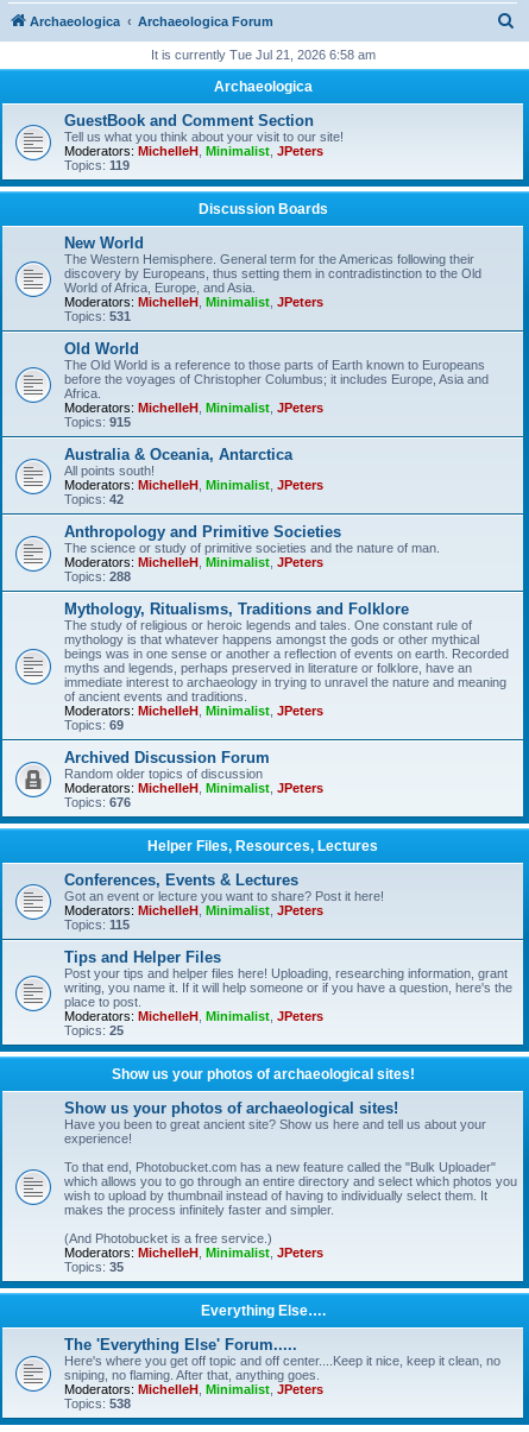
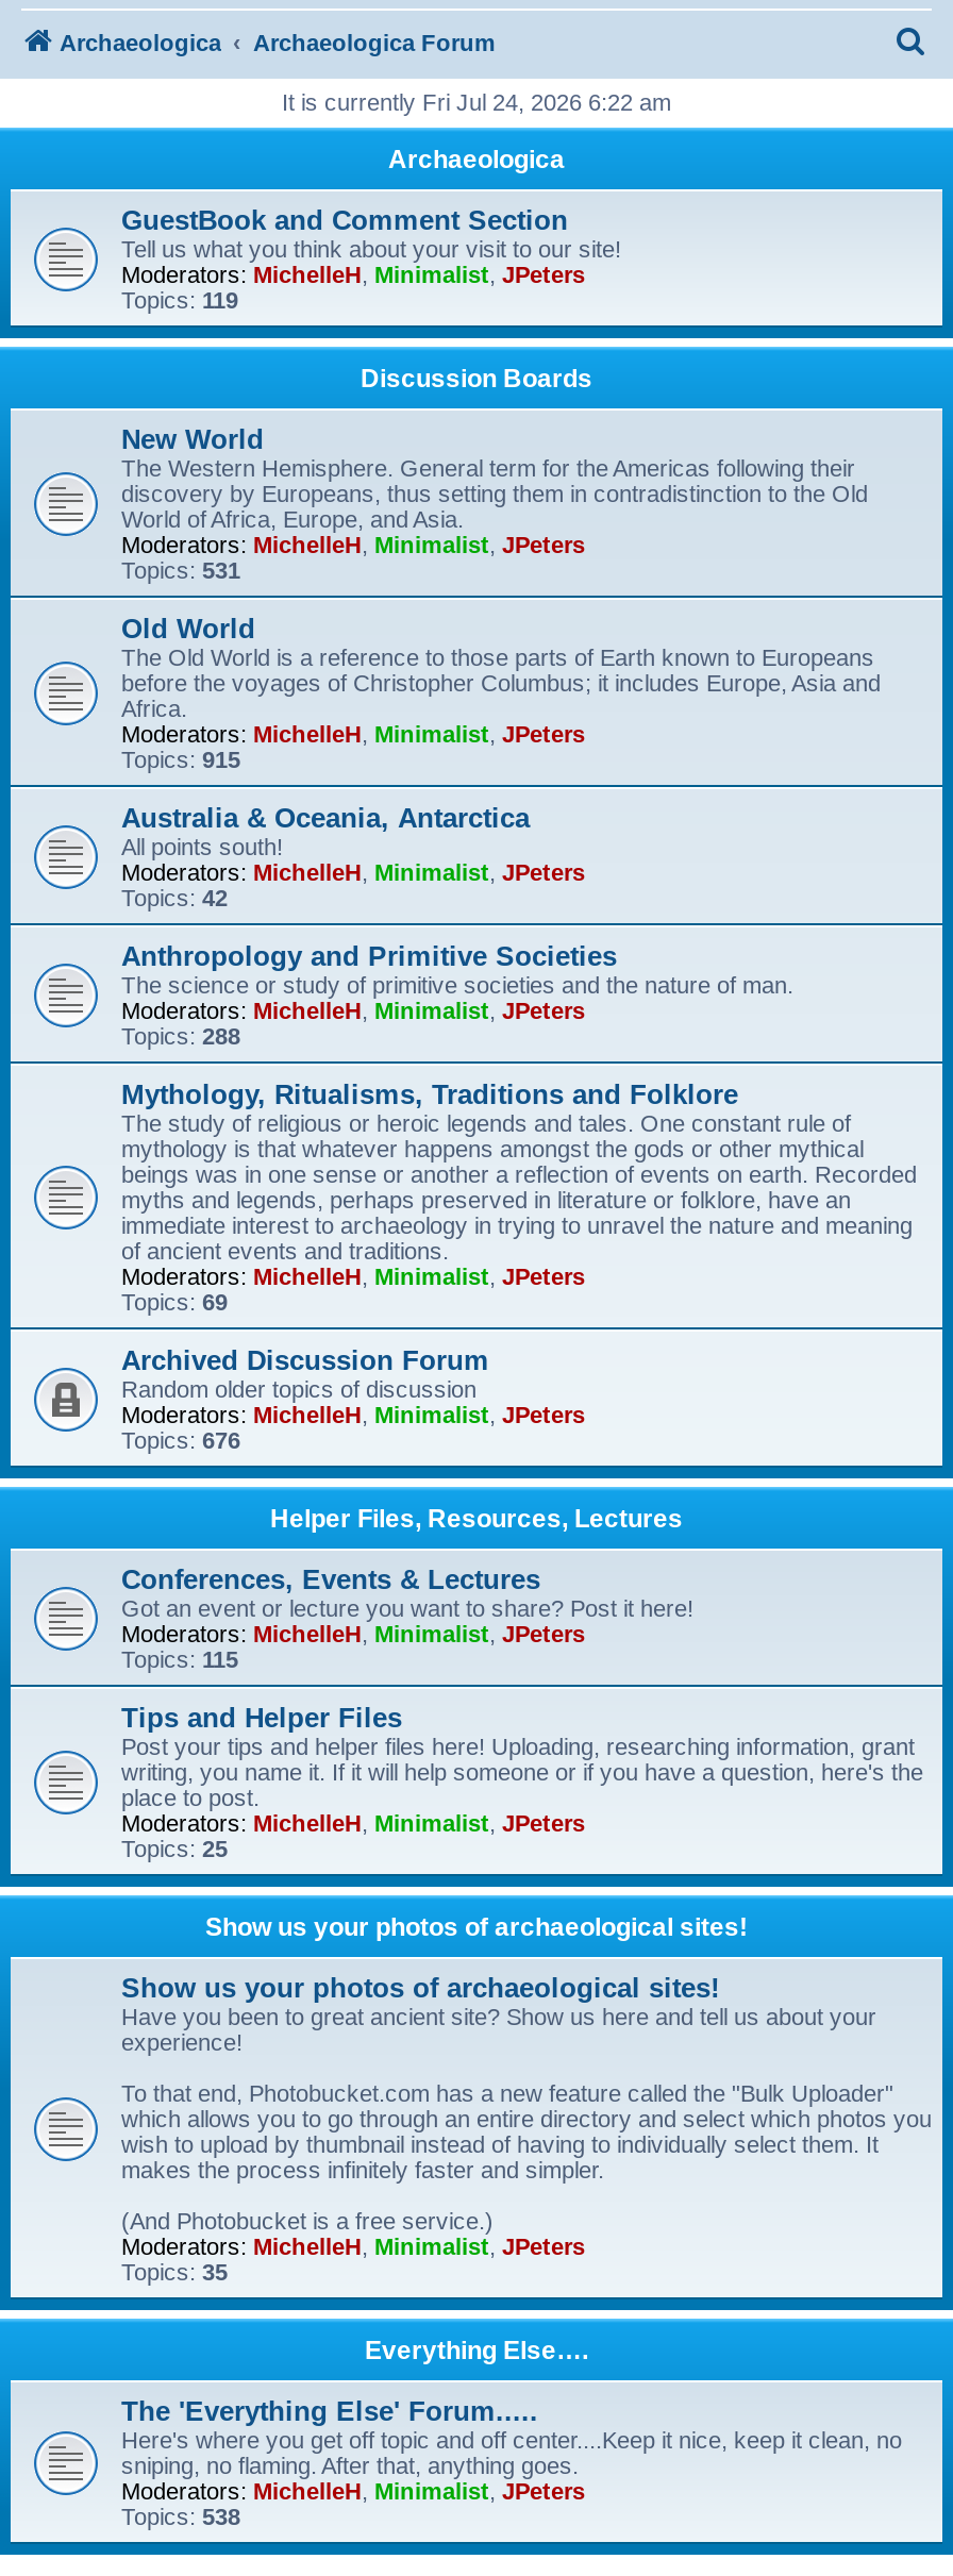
- It is currently Tue Jul 21, 2026 6:58 am
+ It is currently Fri Jul 24, 2026 6:22 am
